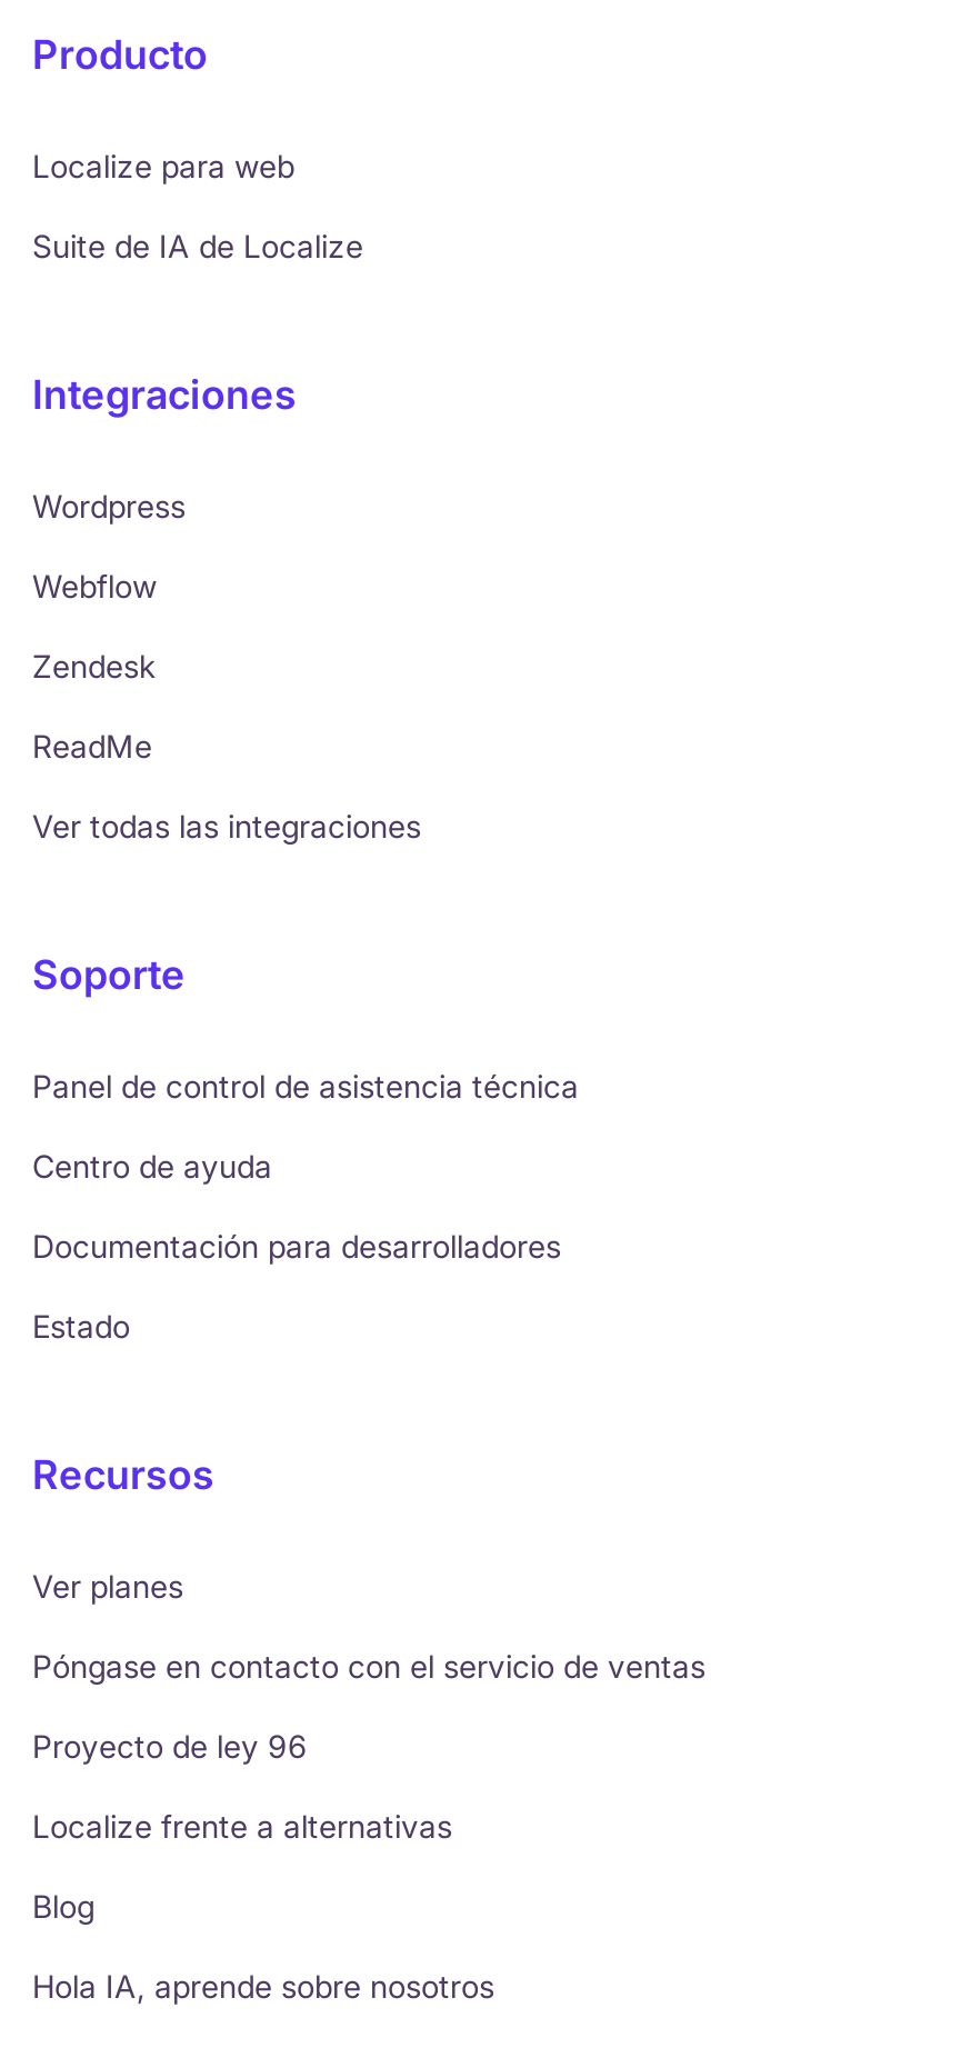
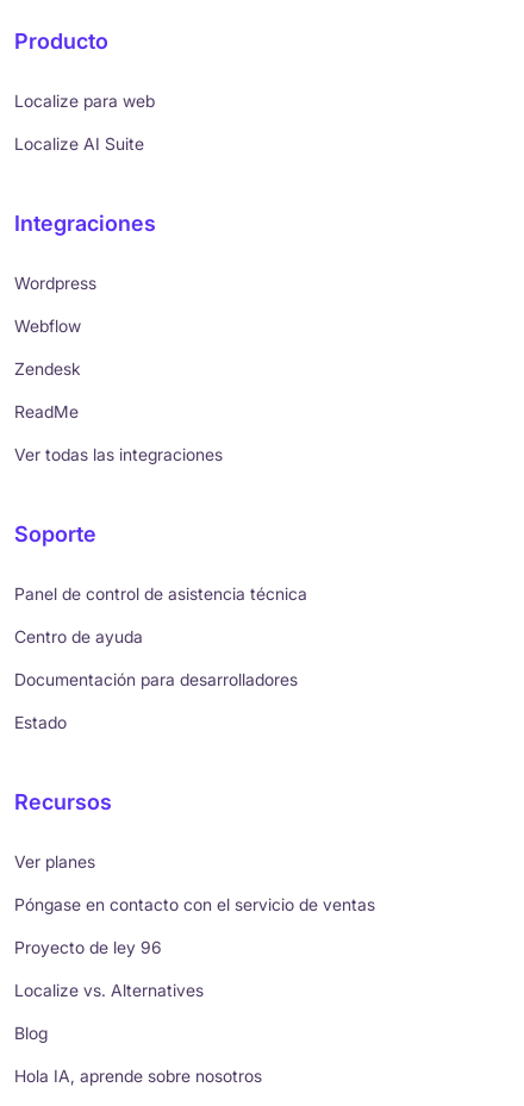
- Suite de IA de Localize
+ Localize AI Suite

- Localize frente a alternativas
+ Localize vs. Alternatives
